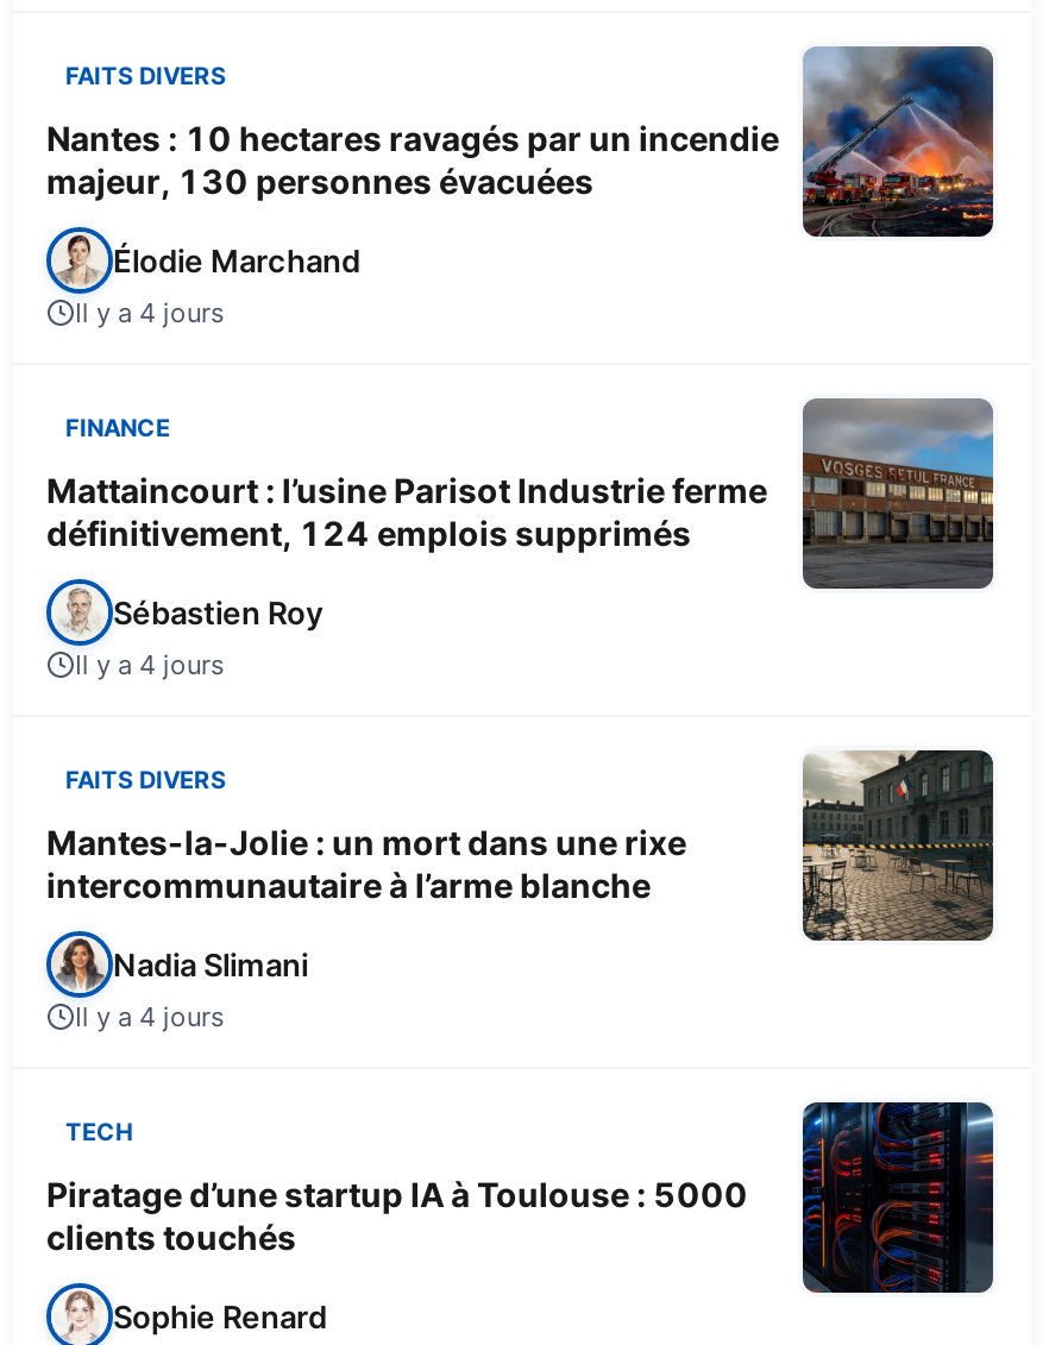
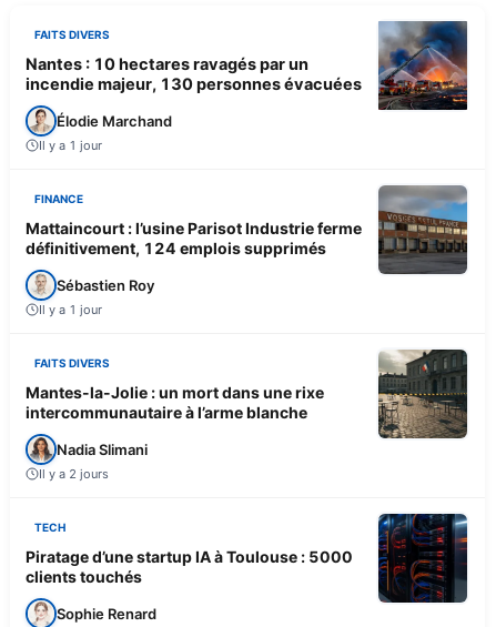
- Il y a 4 jours
+ Il y a 1 jour

- Il y a 4 jours
+ Il y a 1 jour

- Il y a 4 jours
+ Il y a 2 jours
